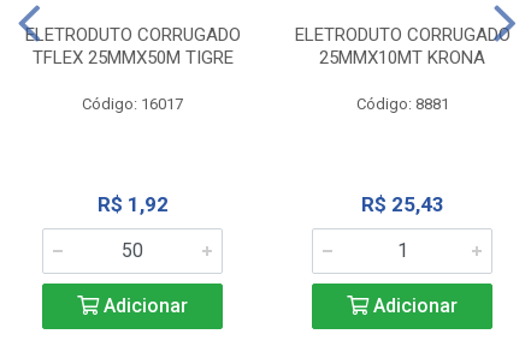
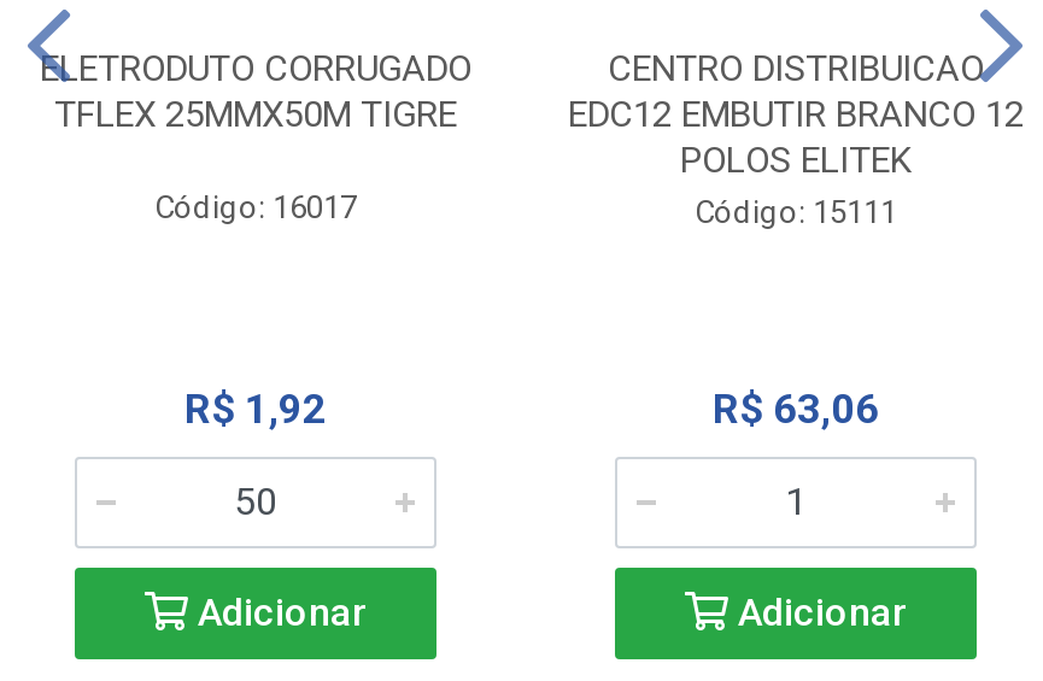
- ELETRODUTO CORRUGADO
- 25MMX10MT KRONA
- Código: 8881
+ CENTRO DISTRIBUICAO
+ EDC12 EMBUTIR BRANCO 12
+ POLOS ELITEK
+ Código: 15111

- R$ 25,43
+ R$ 63,06
